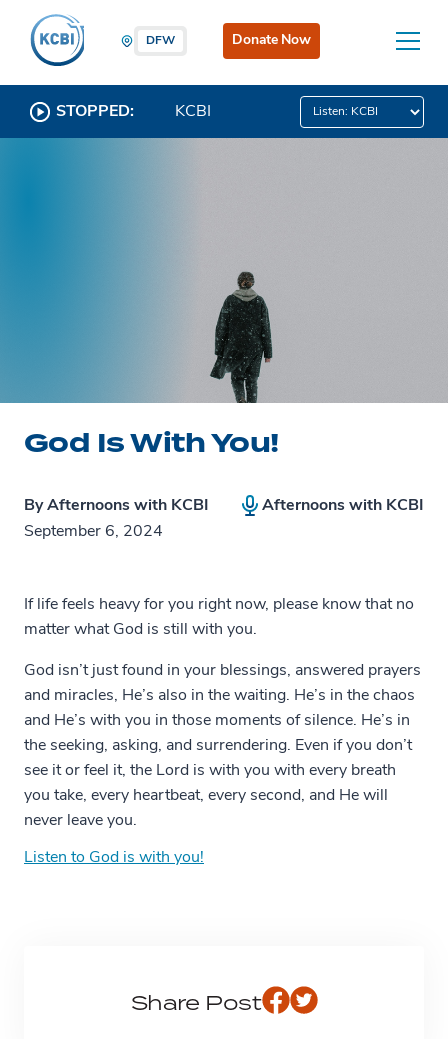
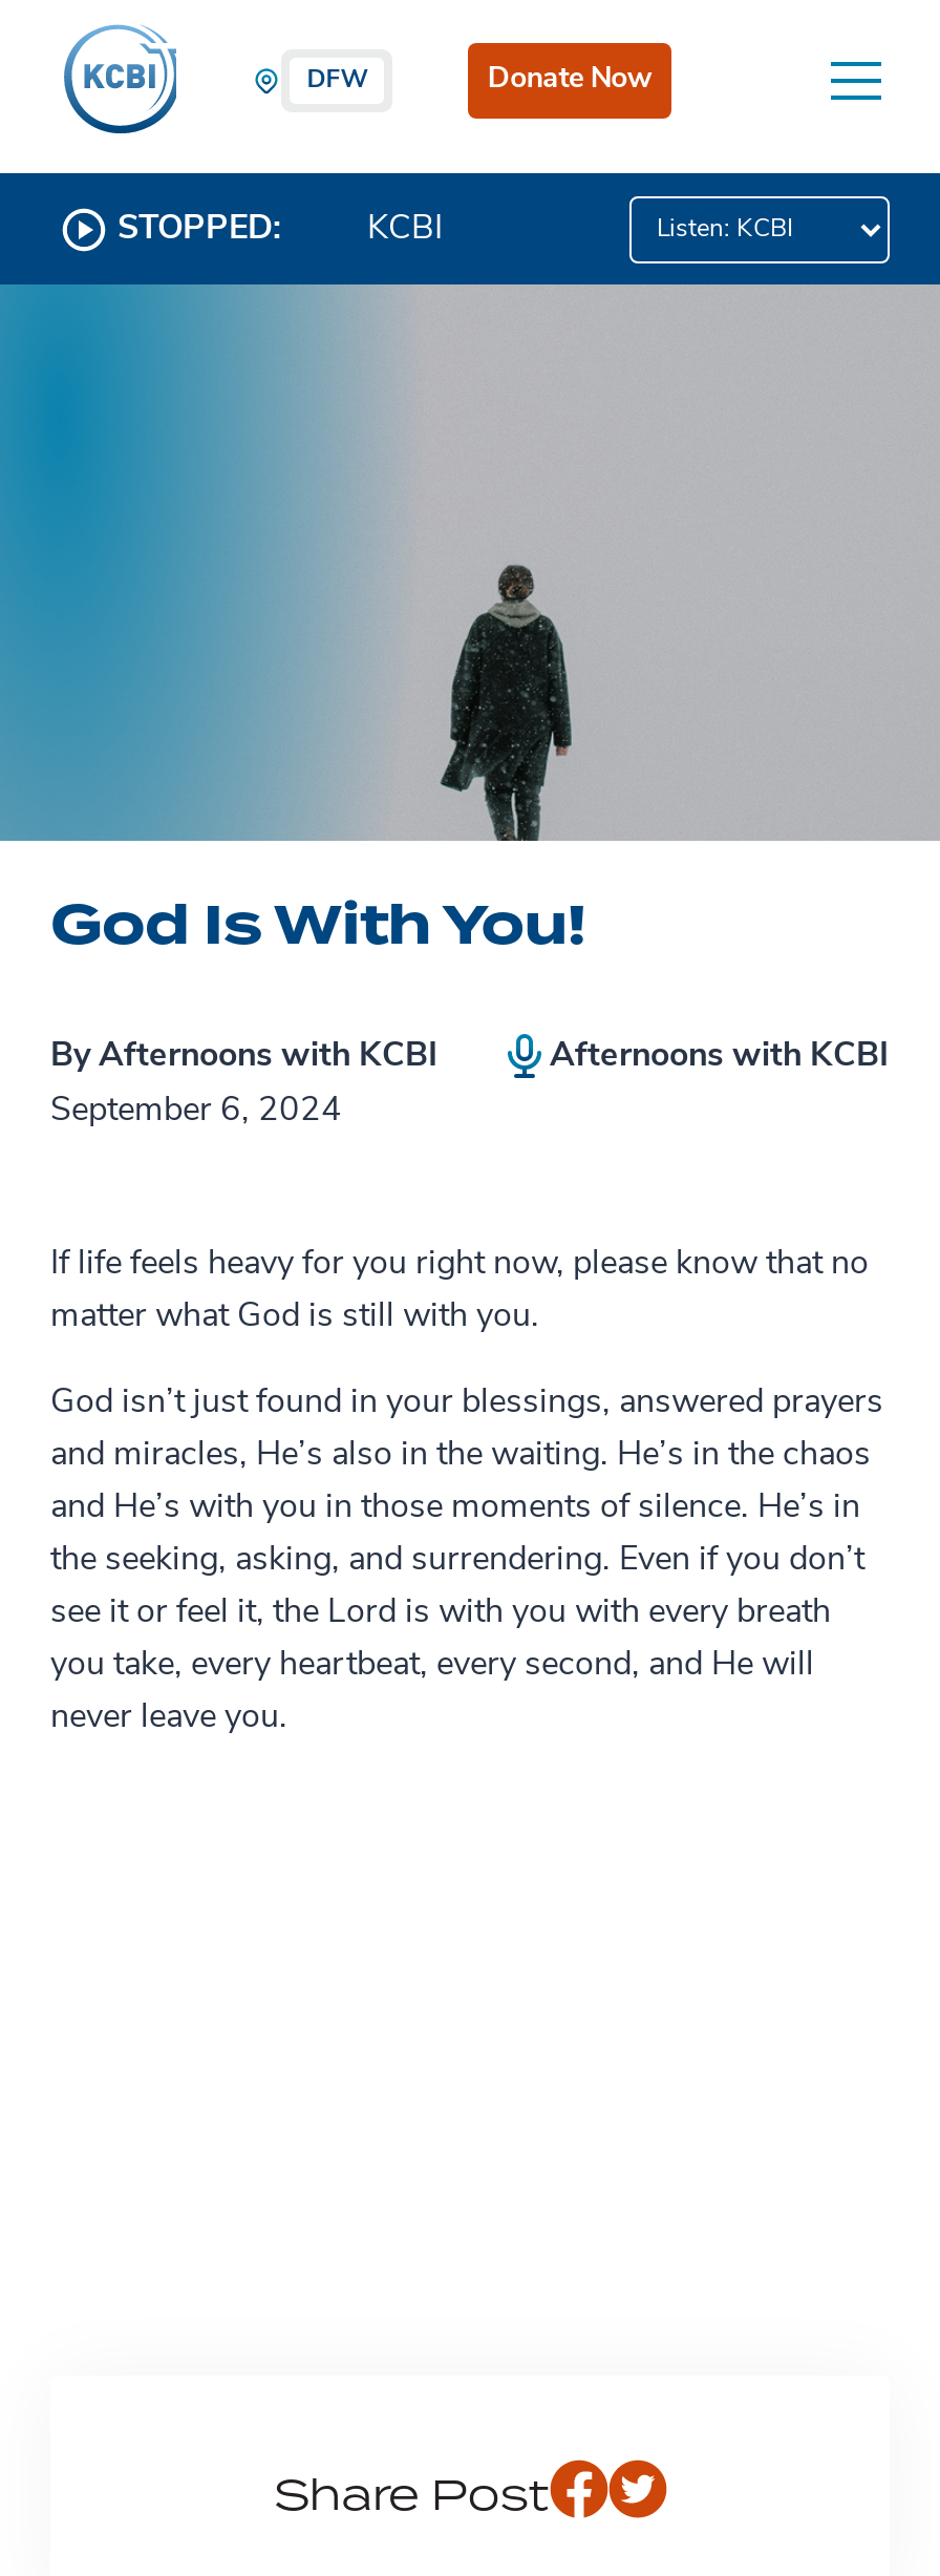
- Listen to God is with you!
